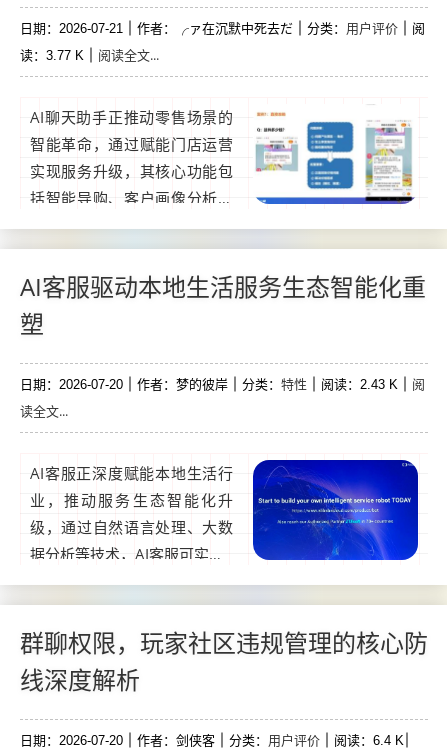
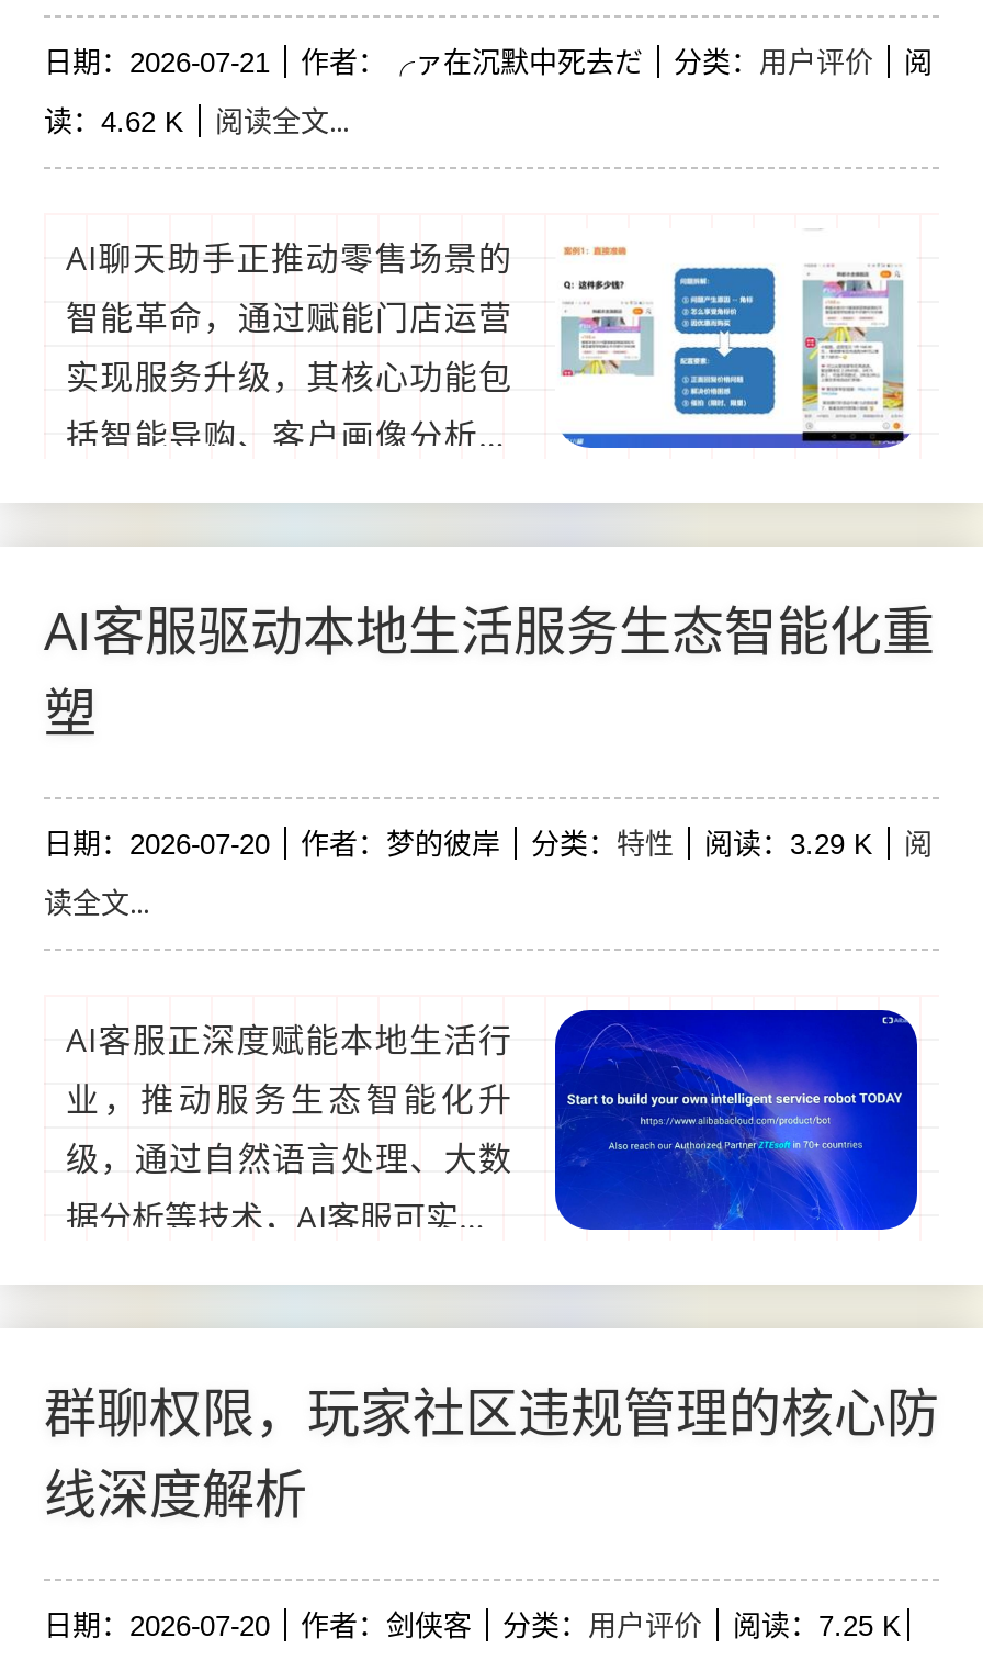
- 读：3.77 K 阅读全文...
+ 读：4.62 K 阅读全文...

- 阅读：2.43 K
+ 阅读：3.29 K

- 阅读：6.4 K
+ 阅读：7.25 K
